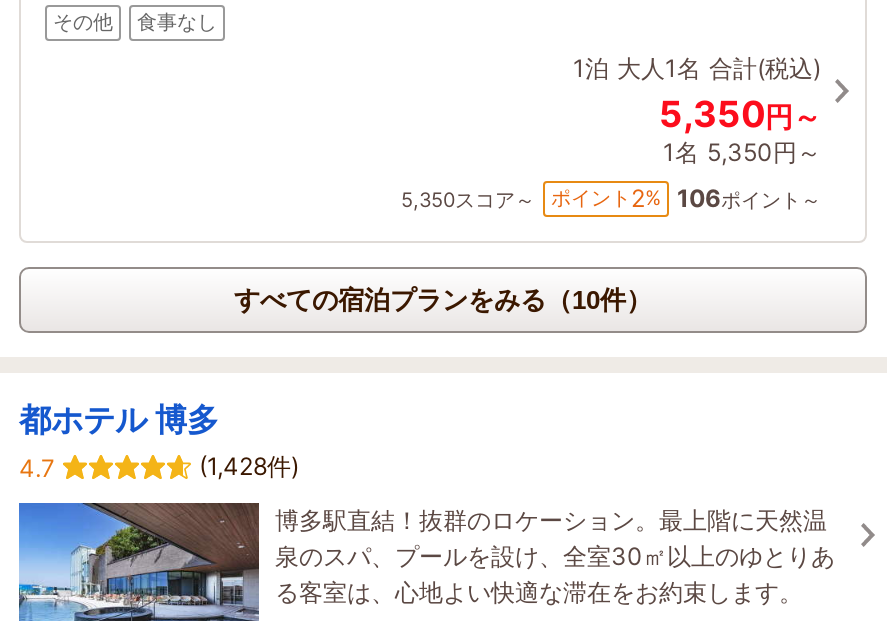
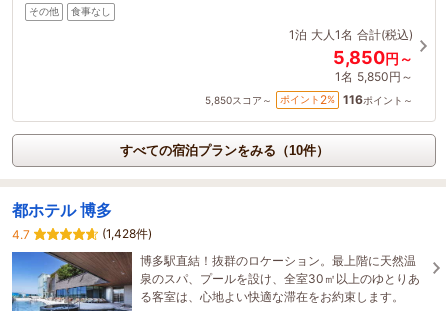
- 5,350円～
+ 5,850円～

- 1名 5,350円～
+ 1名 5,850円～

- 5,350スコア～
+ 5,850スコア～

- ポイント2% 106ポイント～
+ ポイント2% 116ポイント～
